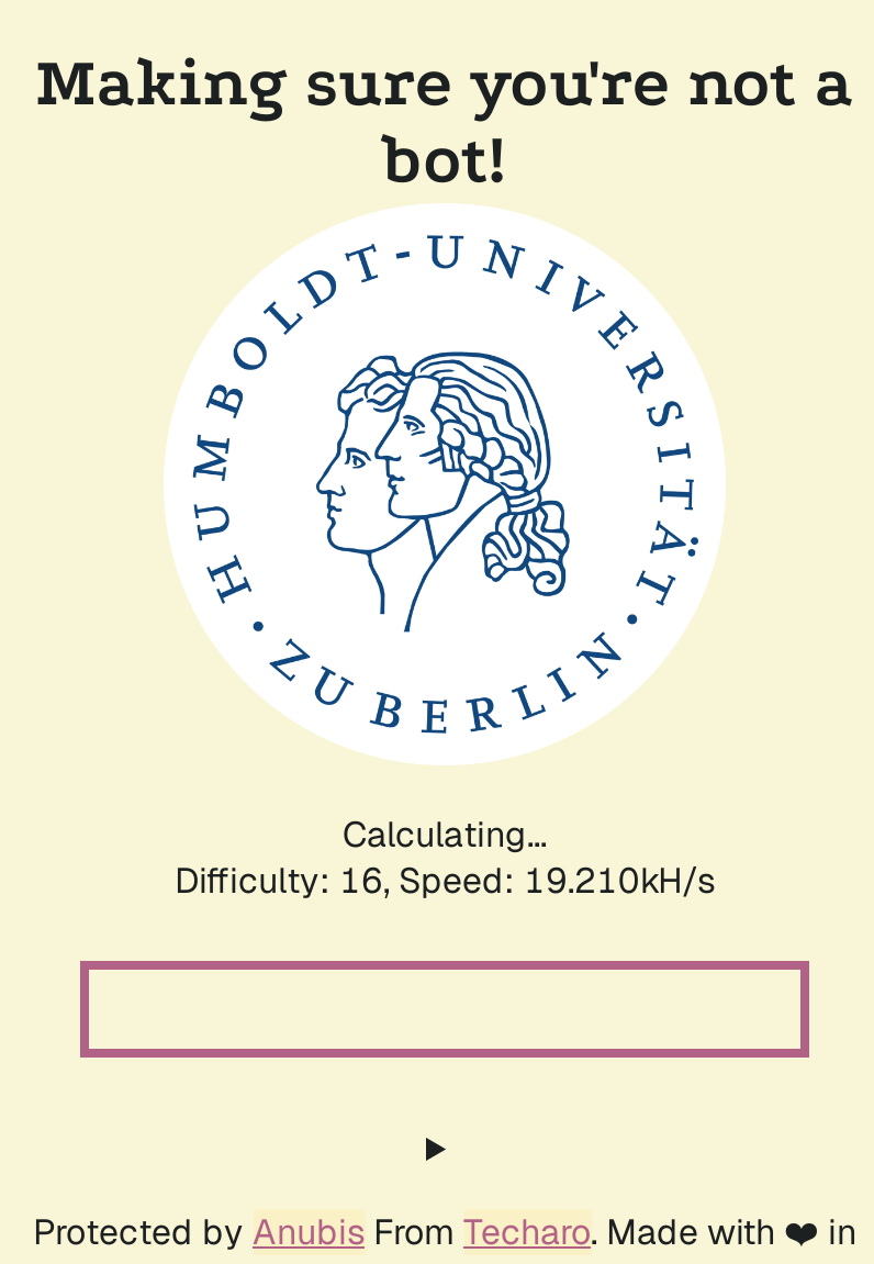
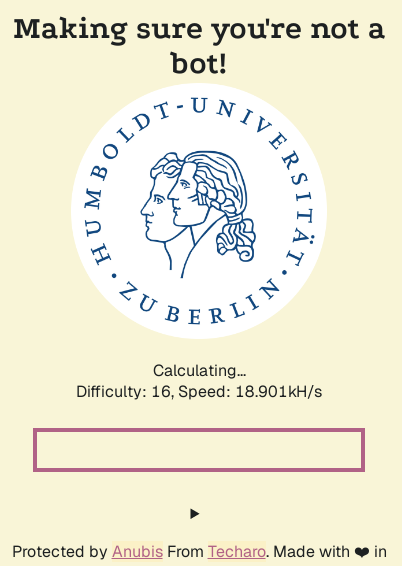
- Difficulty: 16, Speed: 19.210kH/s
+ Difficulty: 16, Speed: 18.901kH/s
